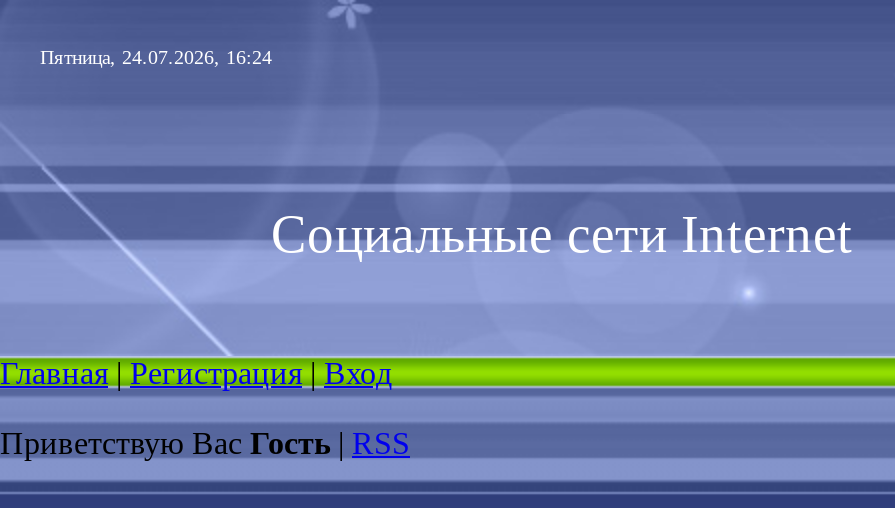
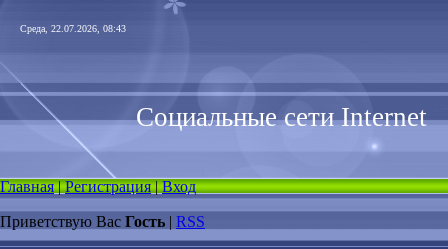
- Пятница, 24.07.2026, 16:24
+ Среда, 22.07.2026, 08:43
